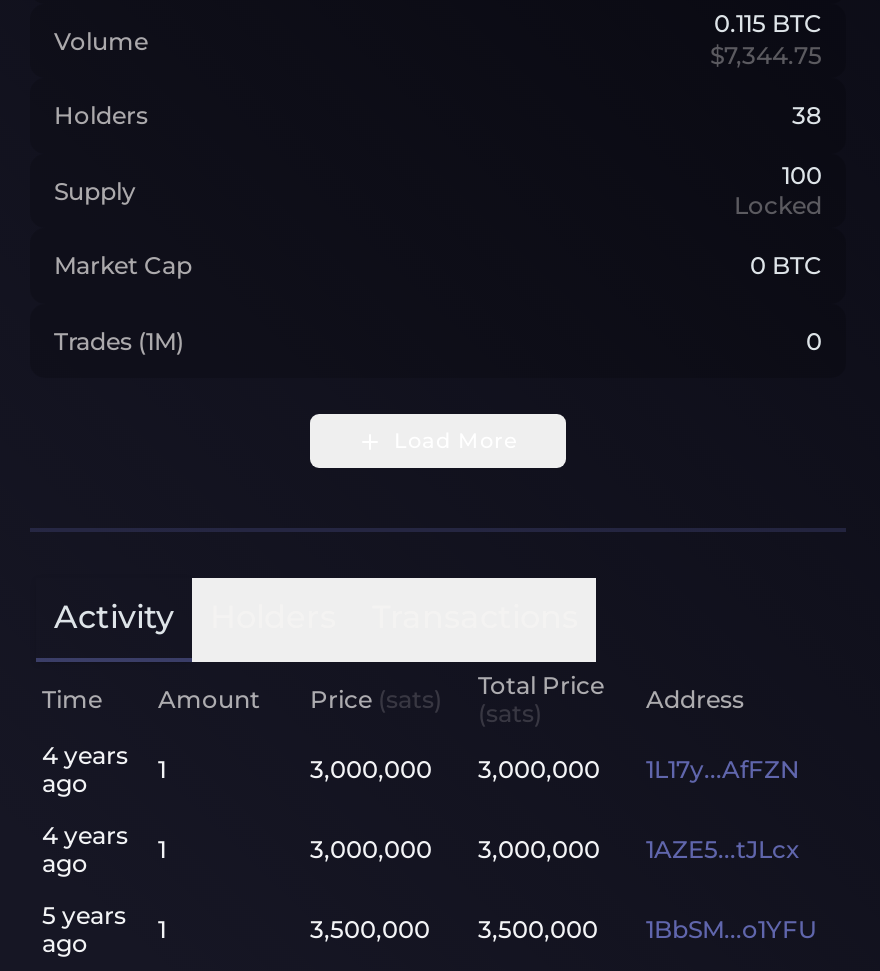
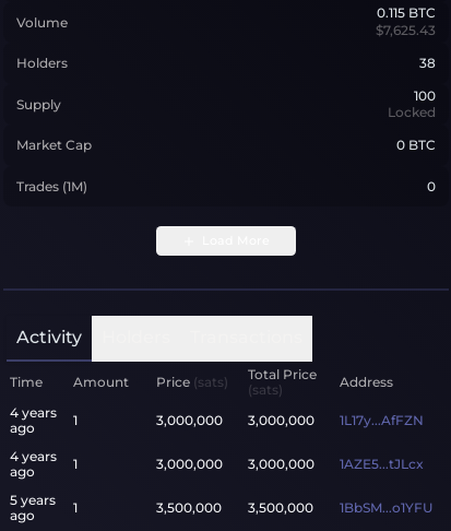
- $7,344.75
+ $7,625.43
